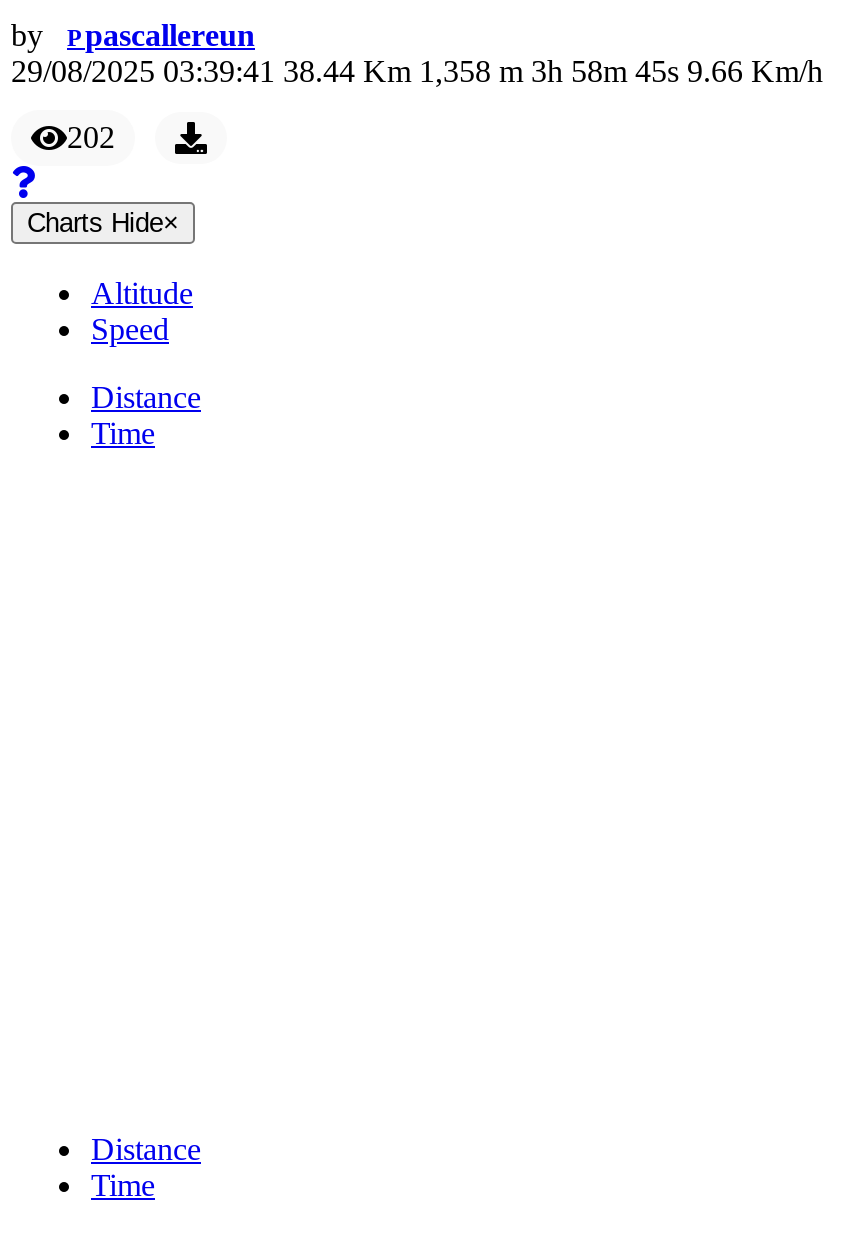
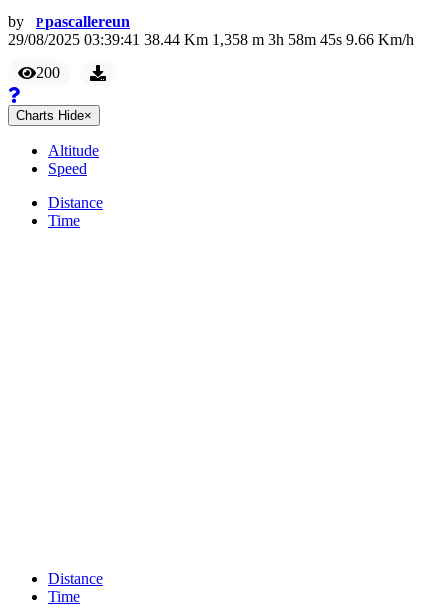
- 202
+ 200
